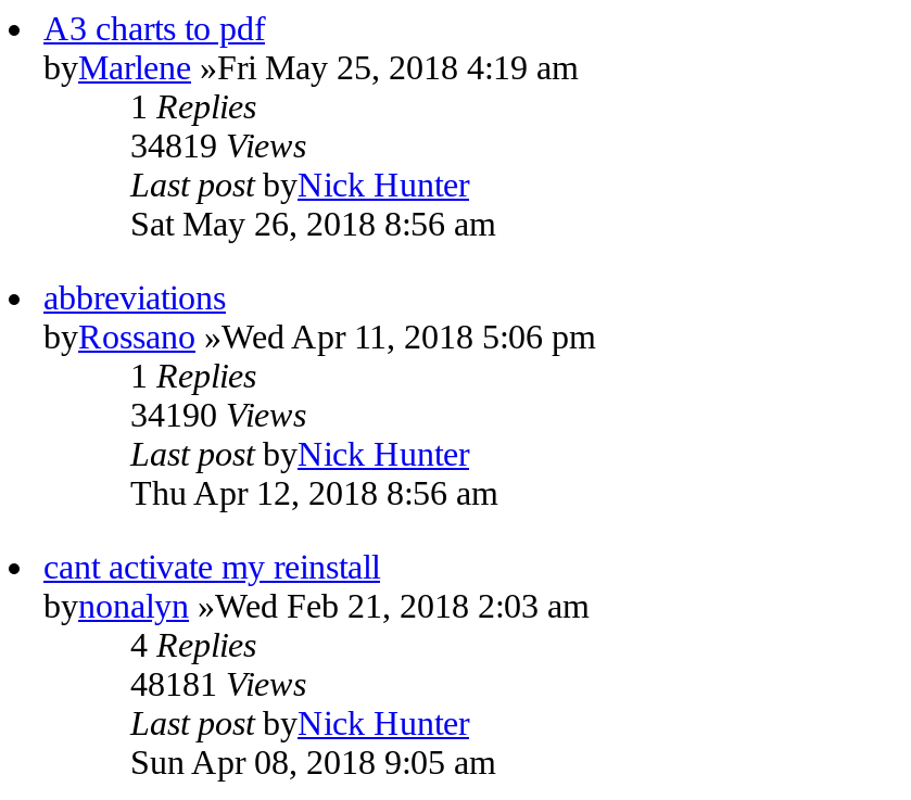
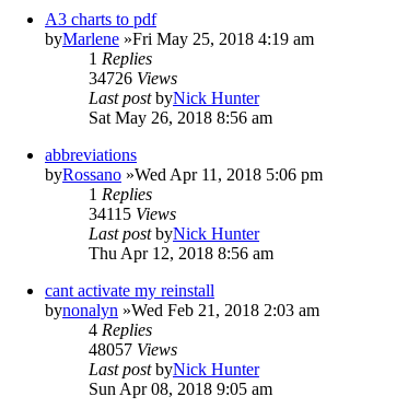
- 34819 Views
+ 34726 Views

- 34190 Views
+ 34115 Views

- 48181 Views
+ 48057 Views
